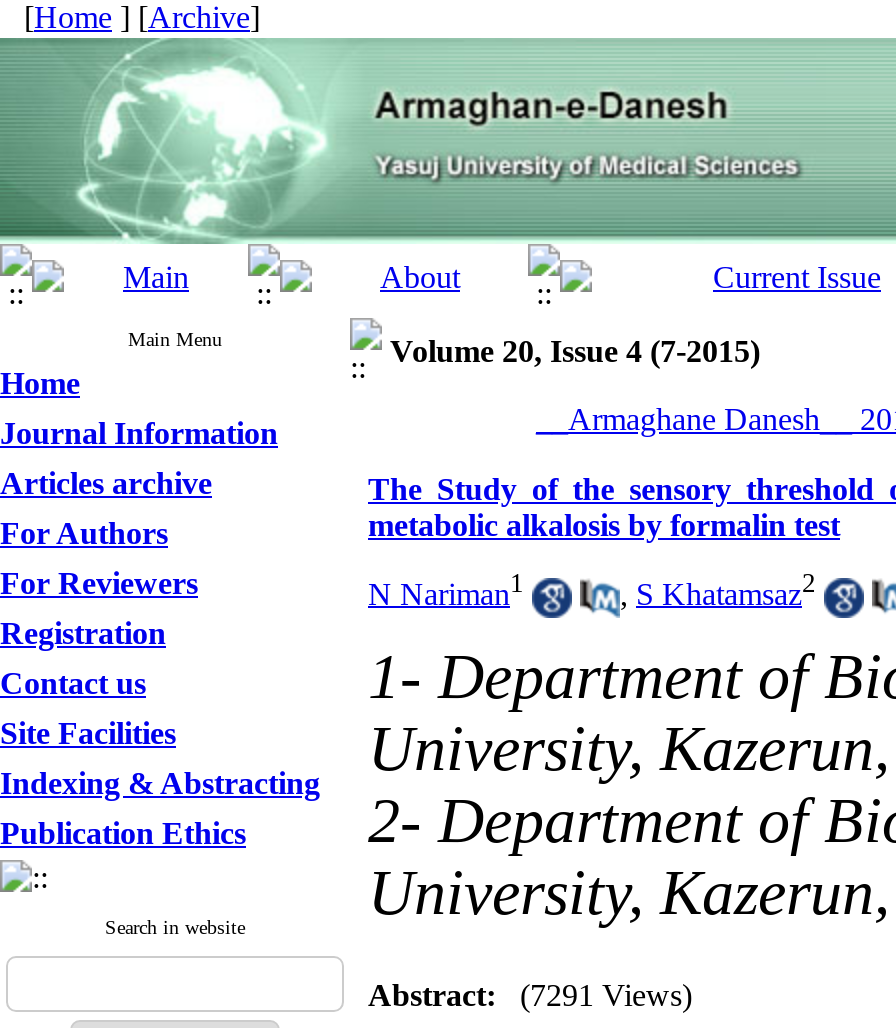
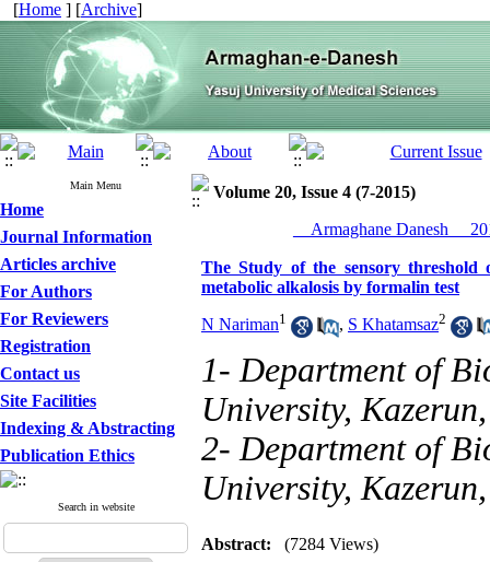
- Abstract: (7291 Views)
+ Abstract: (7284 Views)
